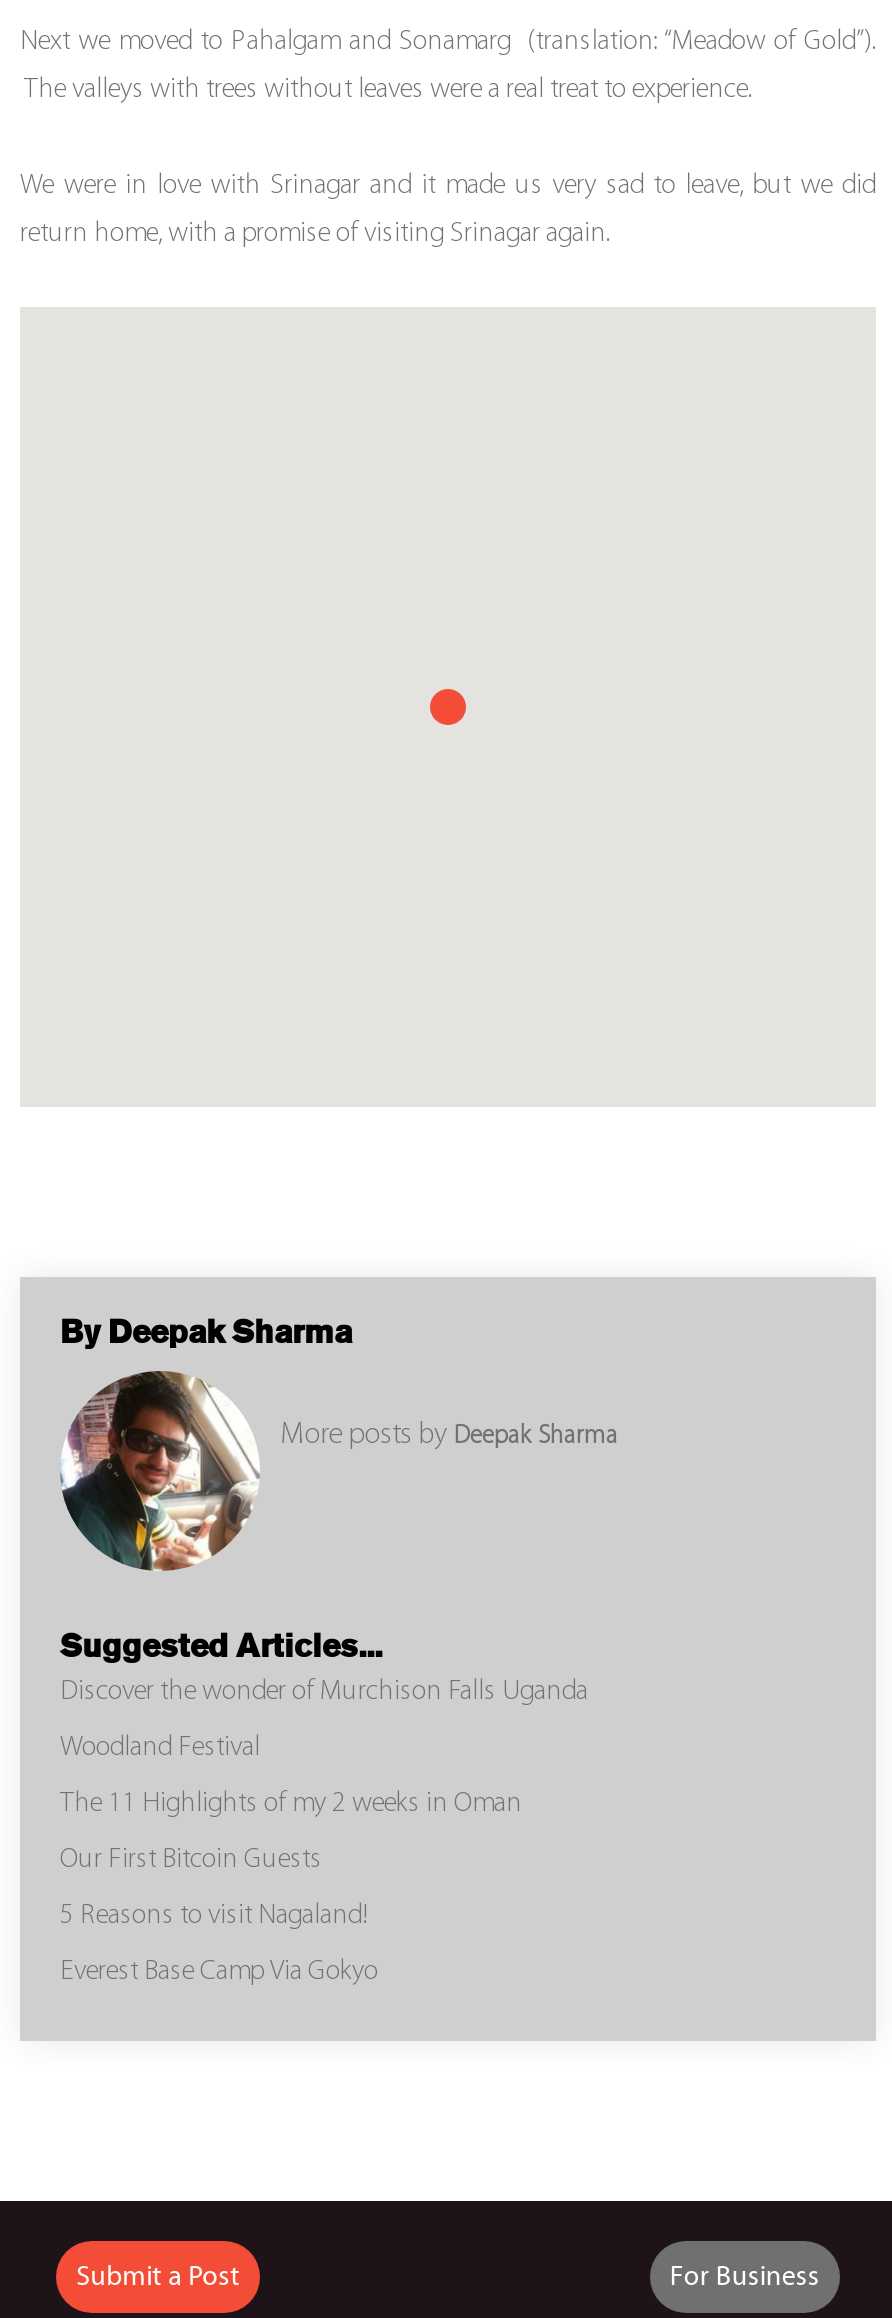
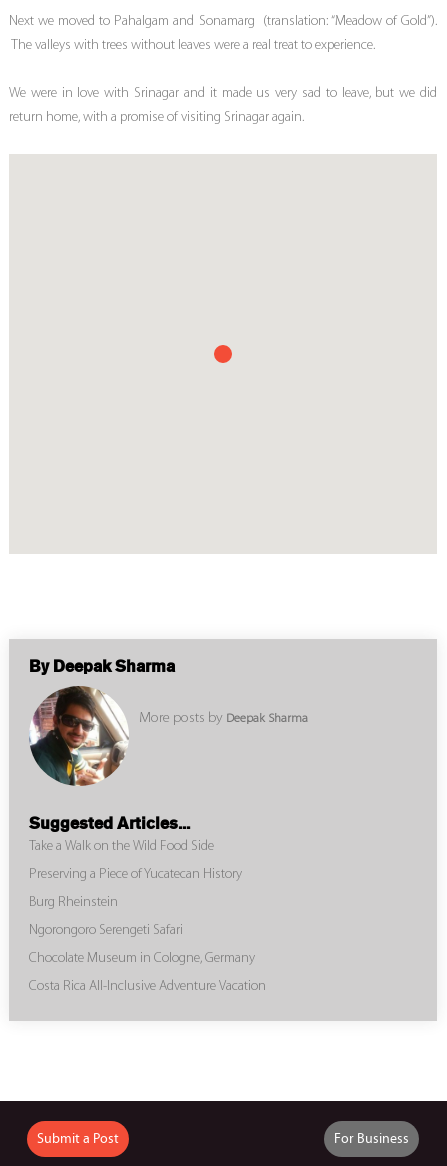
- Discover the wonder of Murchison Falls Uganda
+ Take a Walk on the Wild Food Side

- Woodland Festival
+ Preserving a Piece of Yucatecan History

- The 11 Highlights of my 2 weeks in Oman
+ Burg Rheinstein

- Our First Bitcoin Guests
+ Ngorongoro Serengeti Safari

- 5 Reasons to visit Nagaland!
+ Chocolate Museum in Cologne, Germany

- Everest Base Camp Via Gokyo
+ Costa Rica All-Inclusive Adventure Vacation
